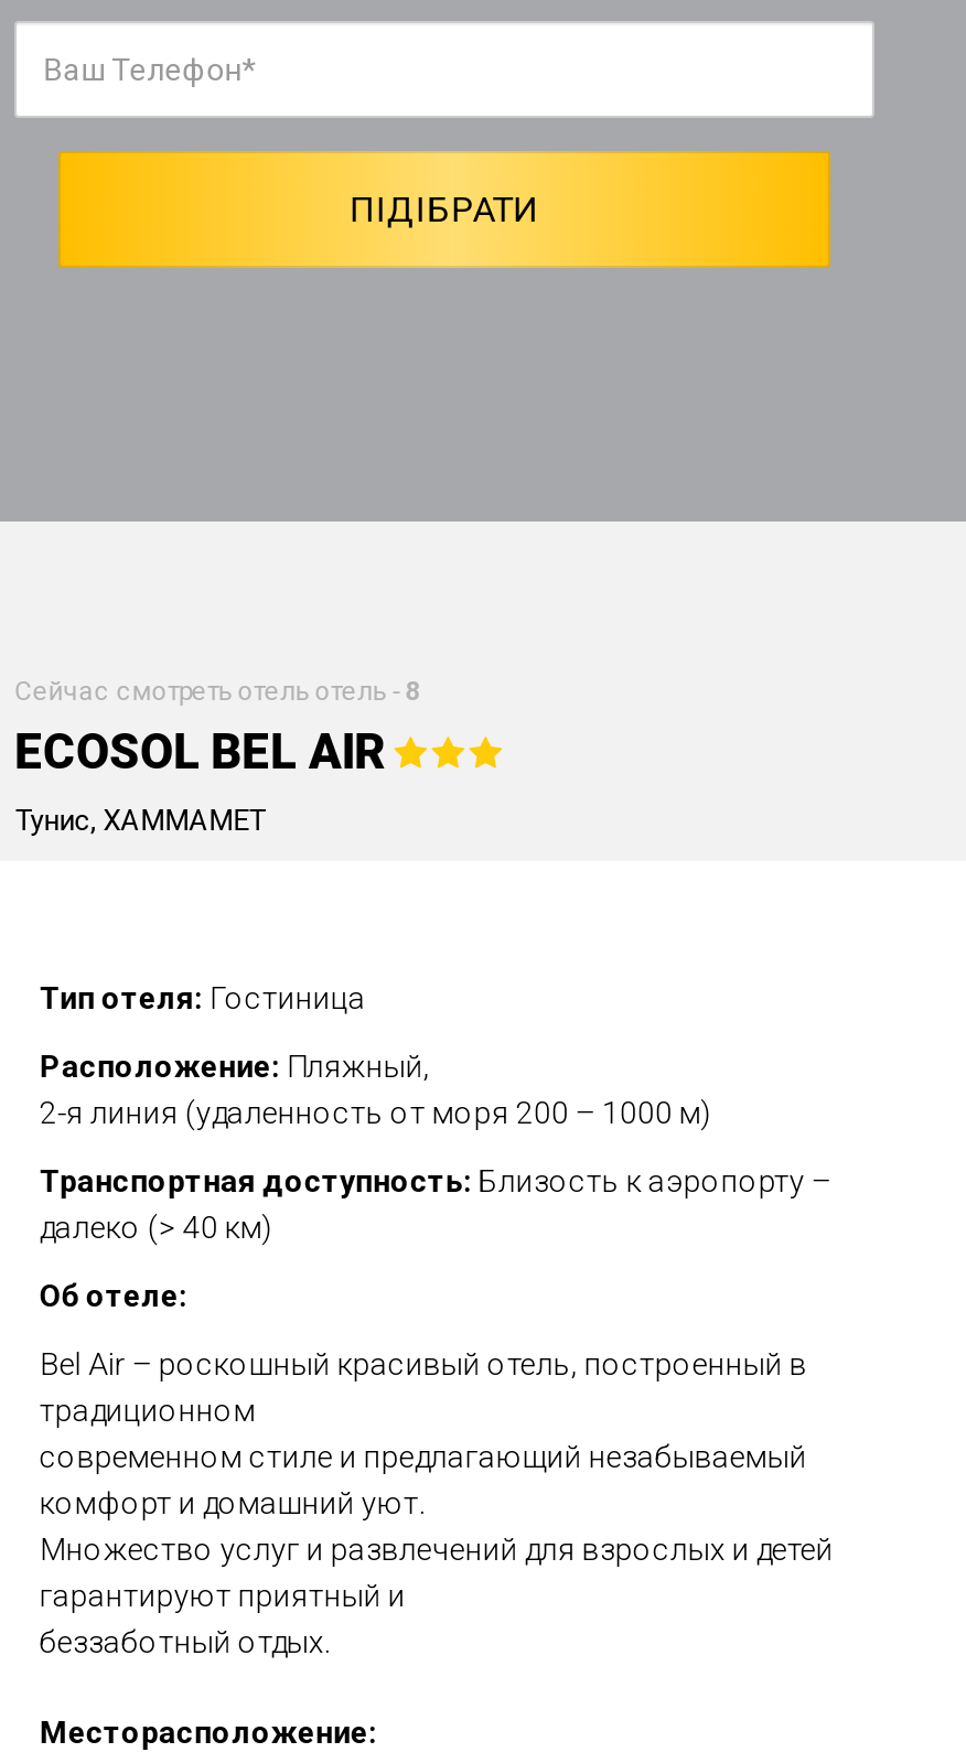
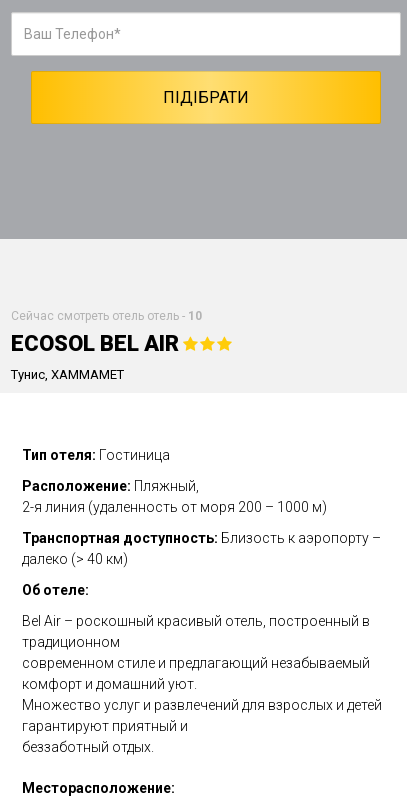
- Сейчас смотреть отель отель - 8
+ Сейчас смотреть отель отель - 10
